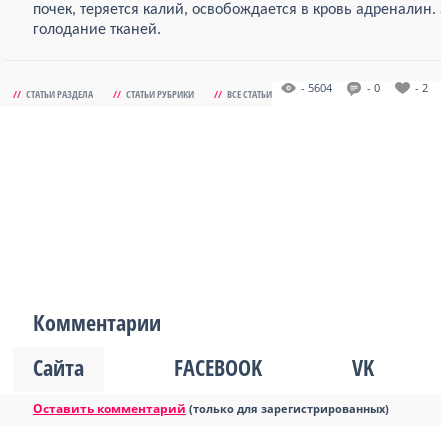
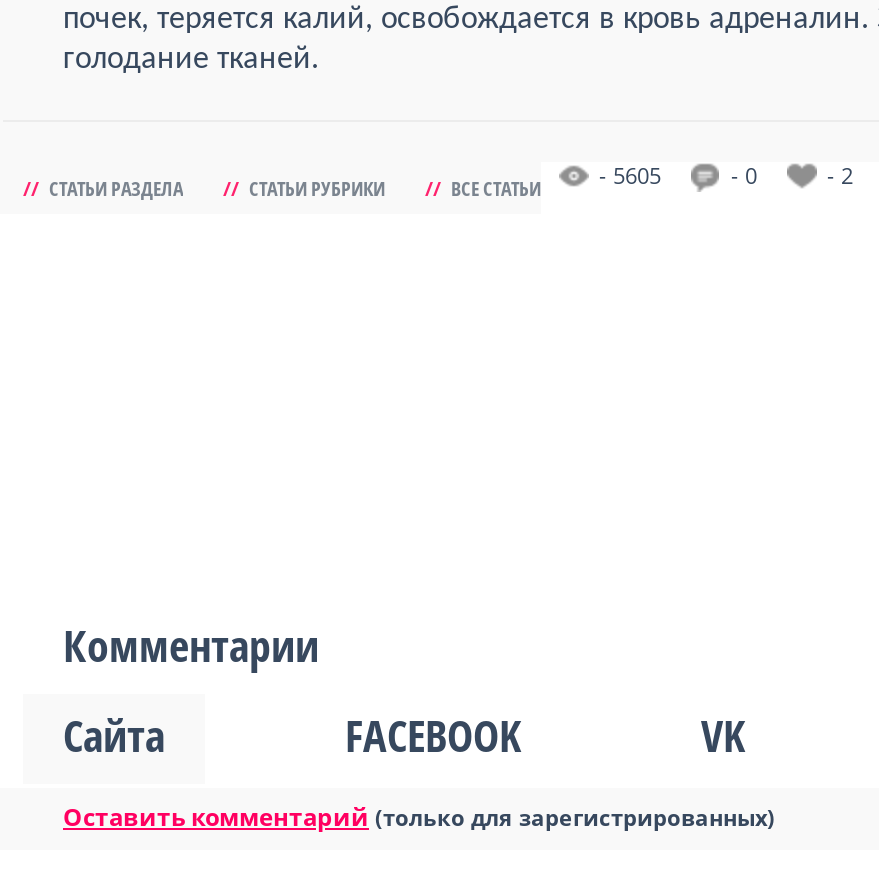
- - 5604
+ - 5605
